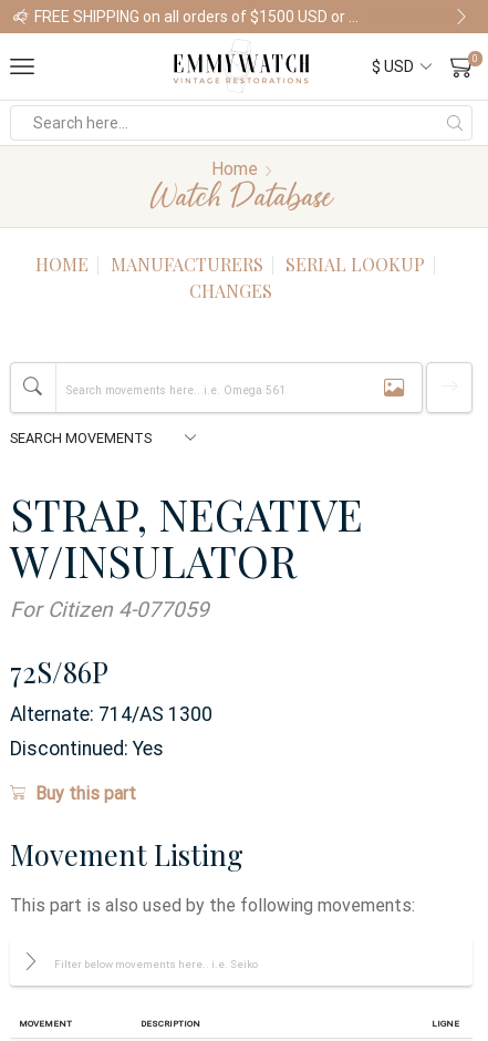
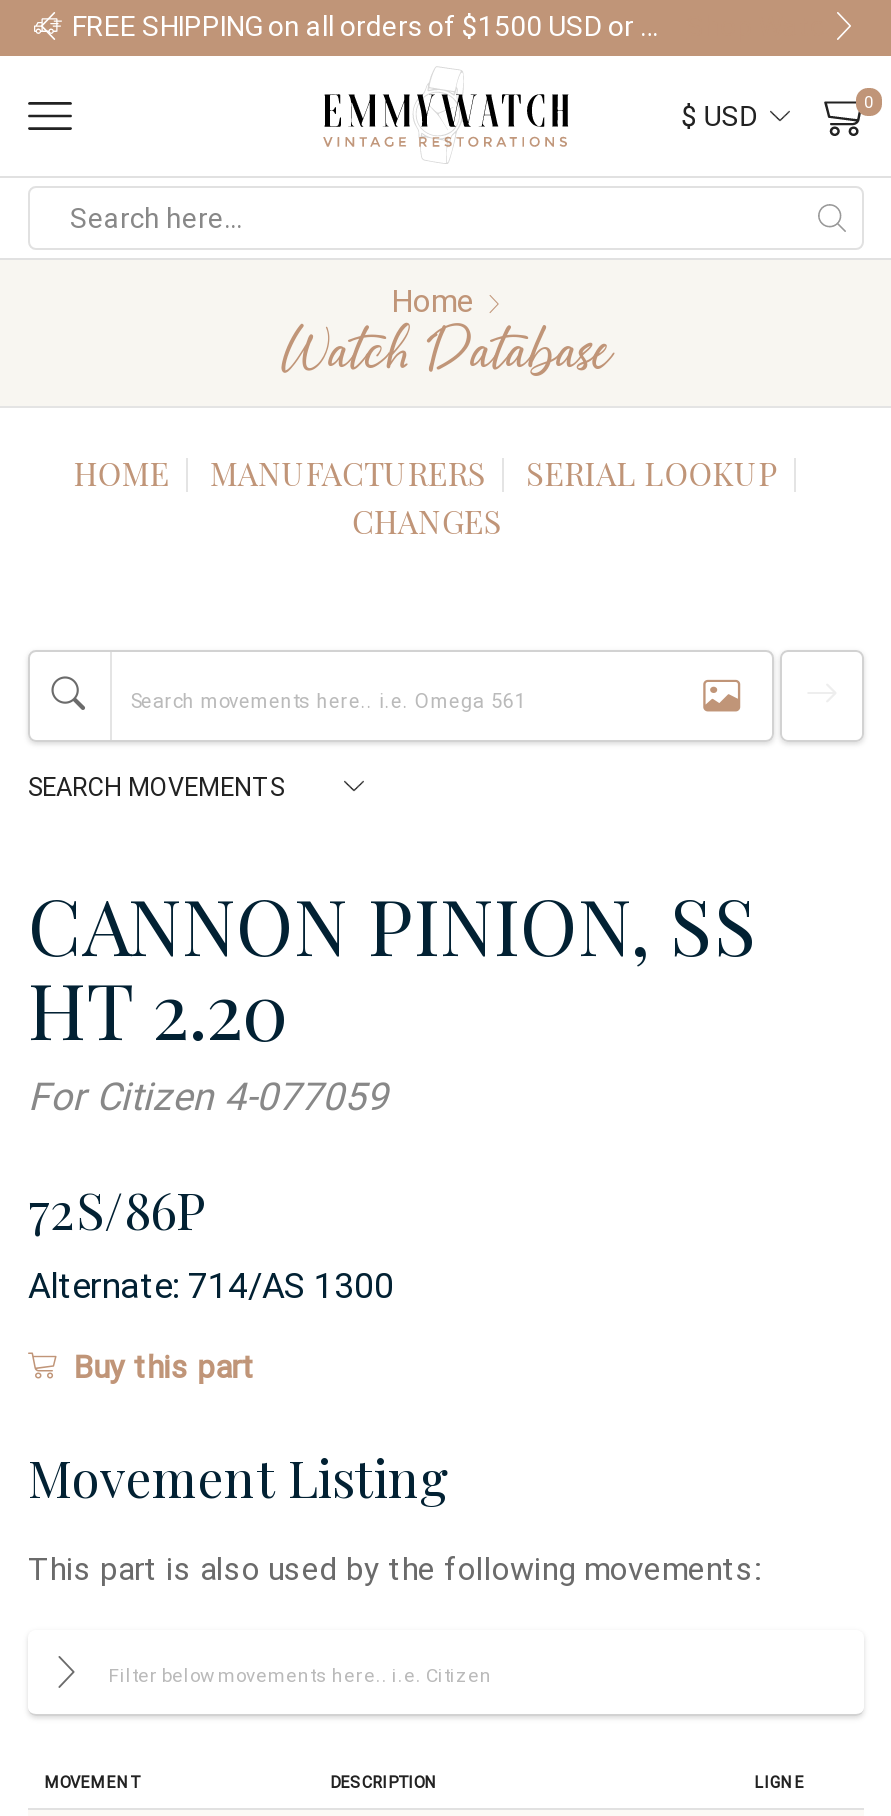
- STRAP, NEGATIVE
- W/INSULATOR
+ CANNON PINION, SS
+ HT 2.20

- Discontinued: Yes
